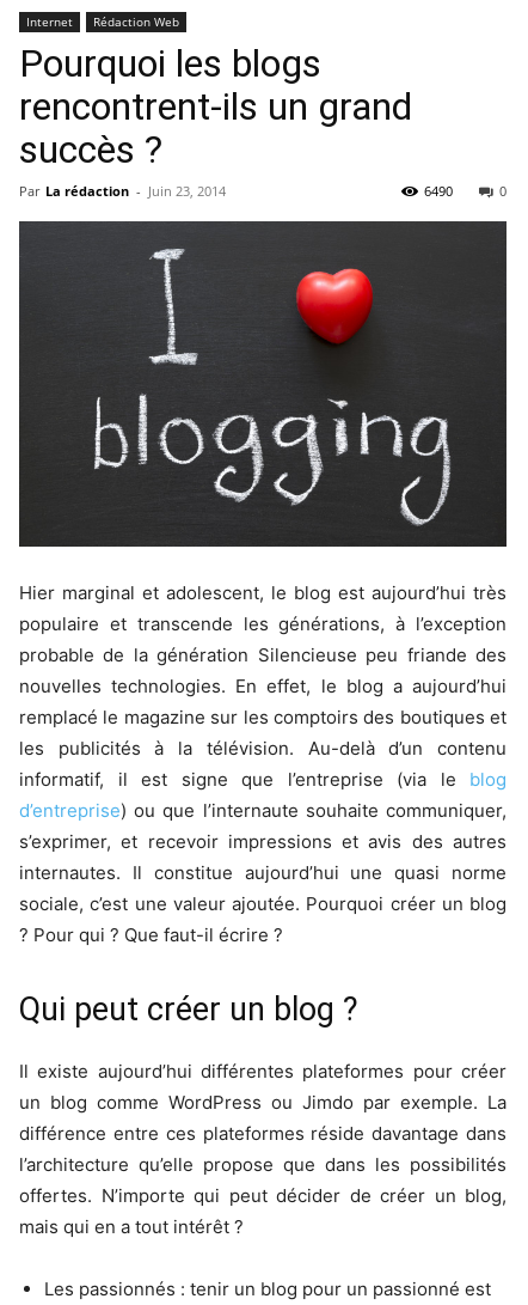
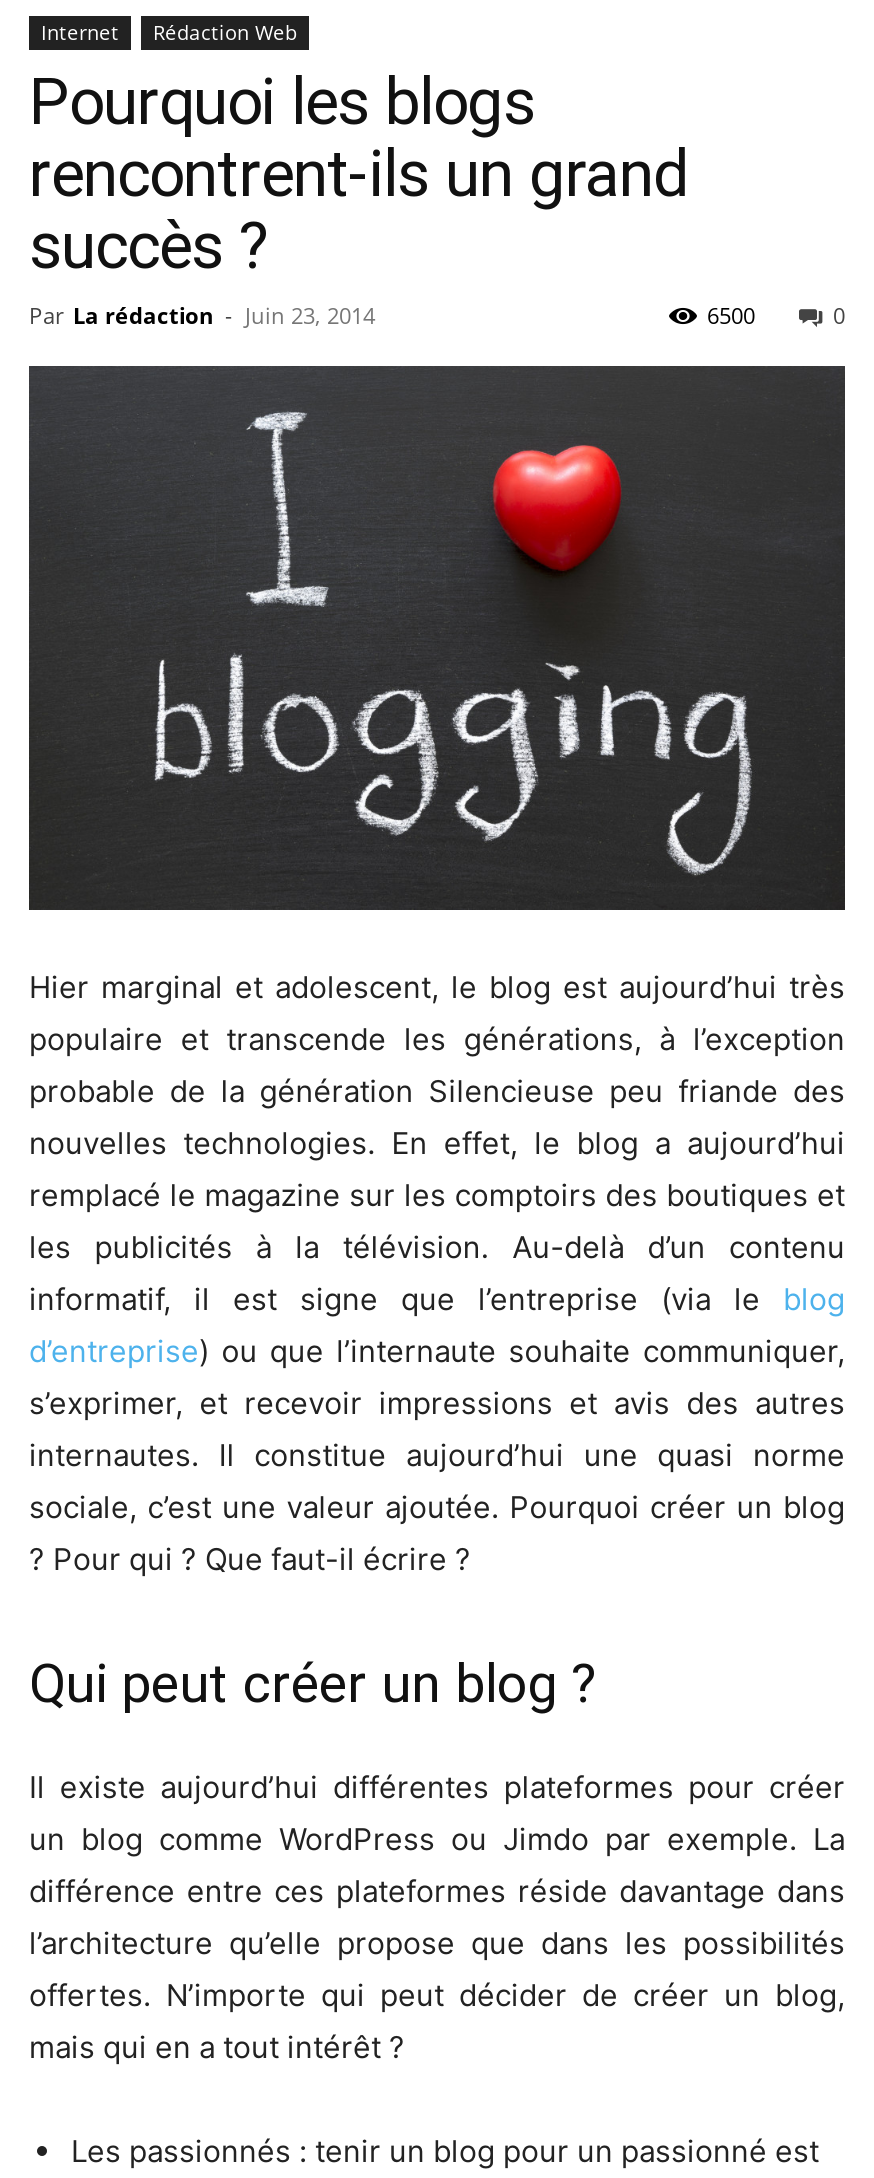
- 6490
+ 6500
